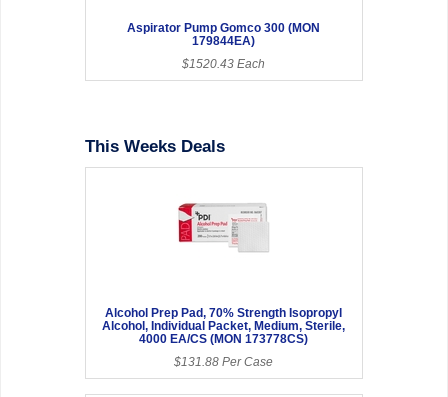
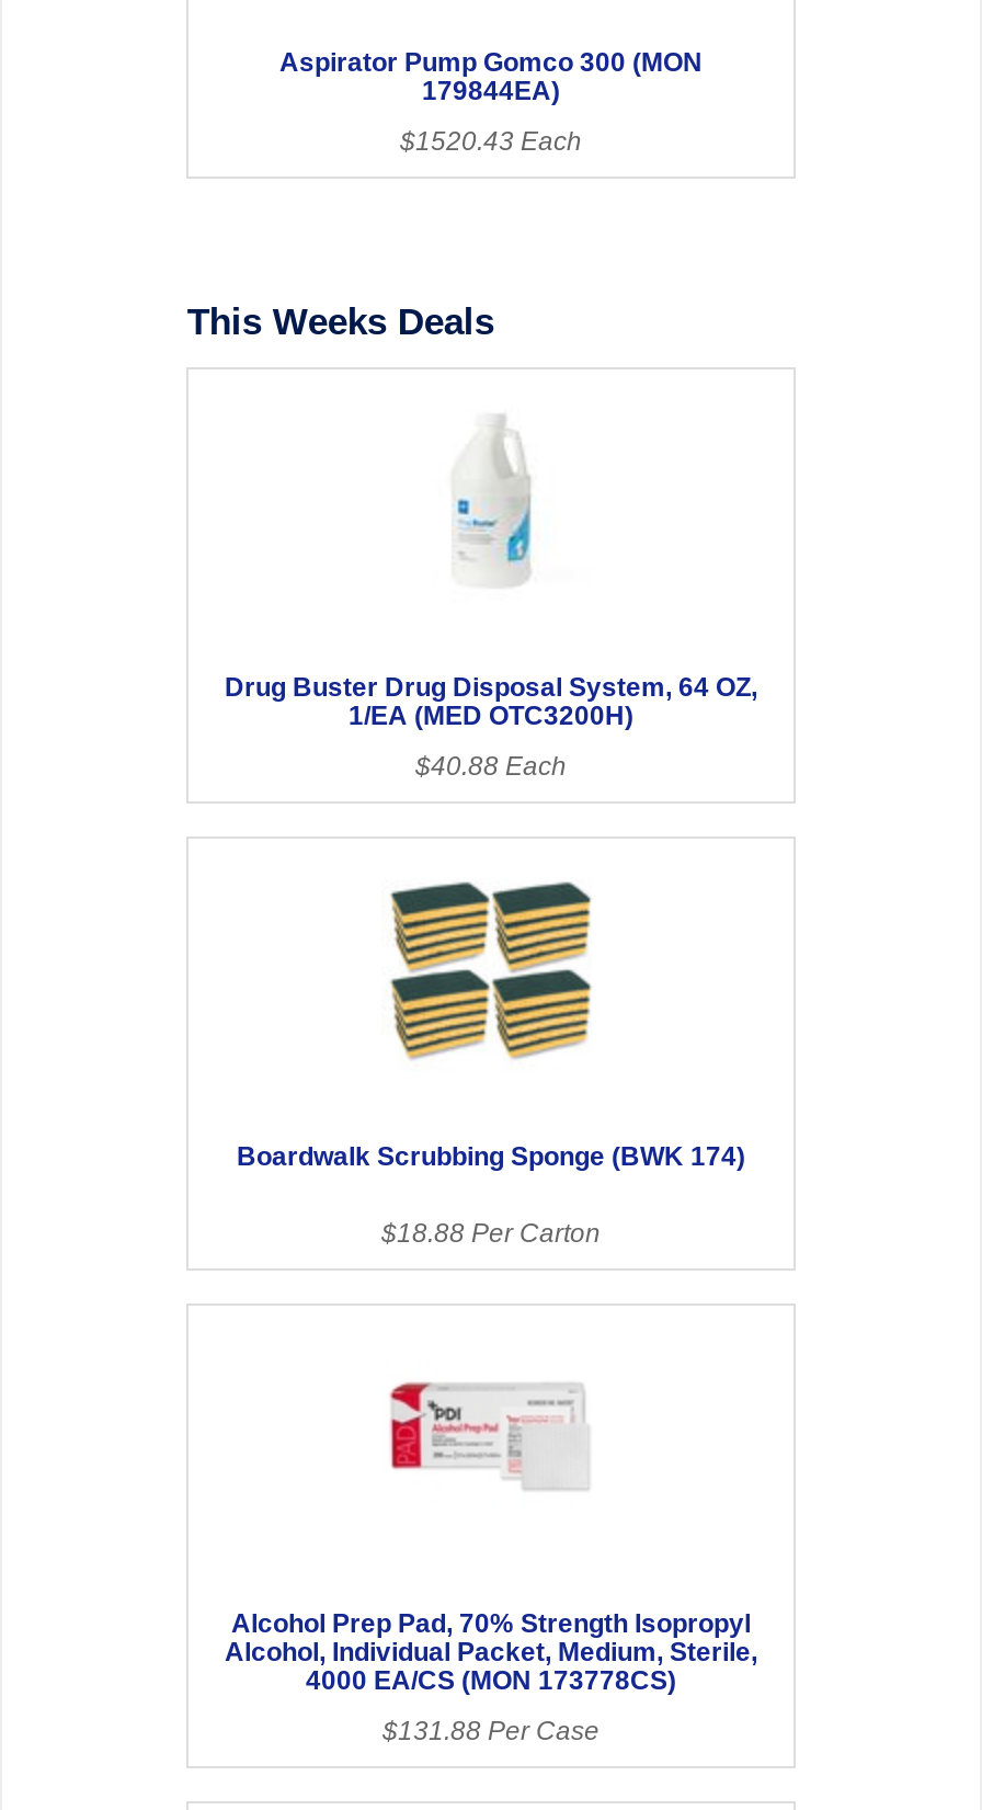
+ [image]
+ Drug Buster Drug Disposal System, 64 OZ,
+ 1/EA (MED OTC3200H)
+ $40.88 Each

+ [image]
+ Boardwalk Scrubbing Sponge (BWK 174)
+ $18.88 Per Carton
